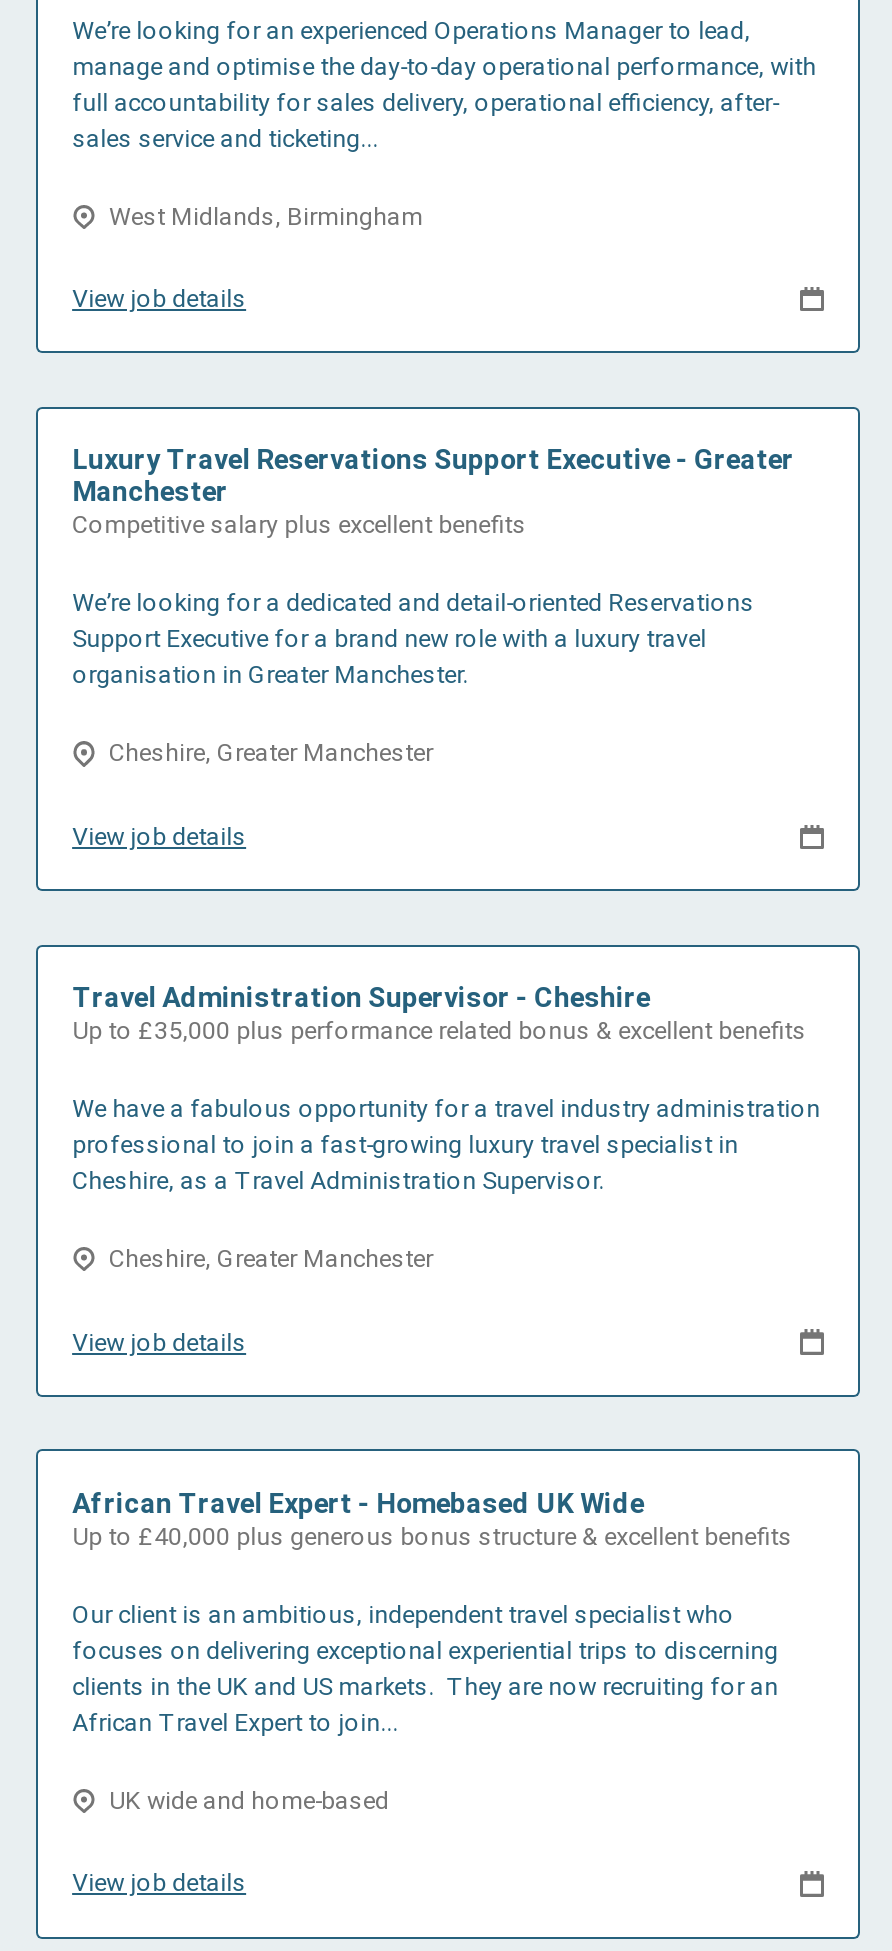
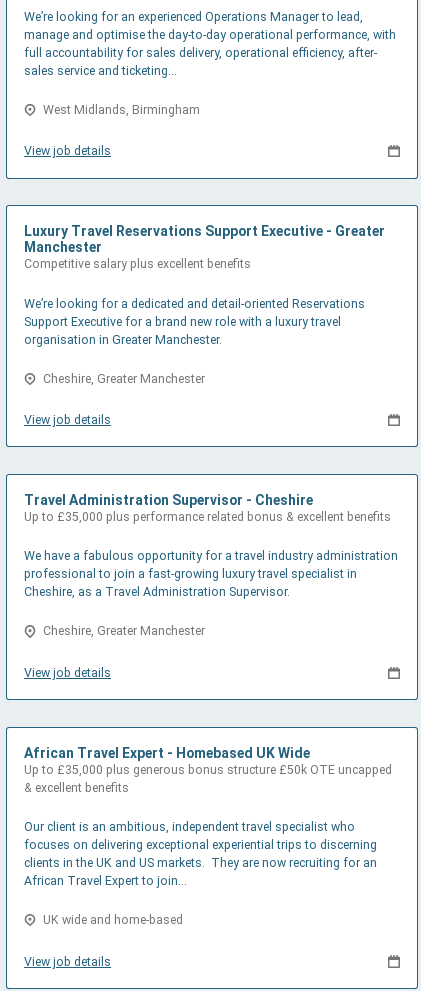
- Up to £40,000 plus generous bonus structure & excellent benefits
+ Up to £35,000 plus generous bonus structure £50k OTE uncapped
+ & excellent benefits
